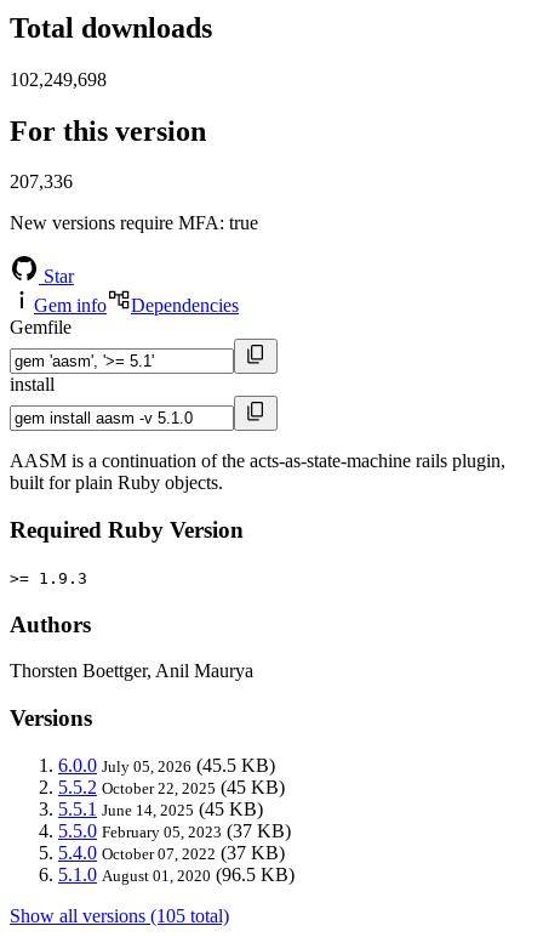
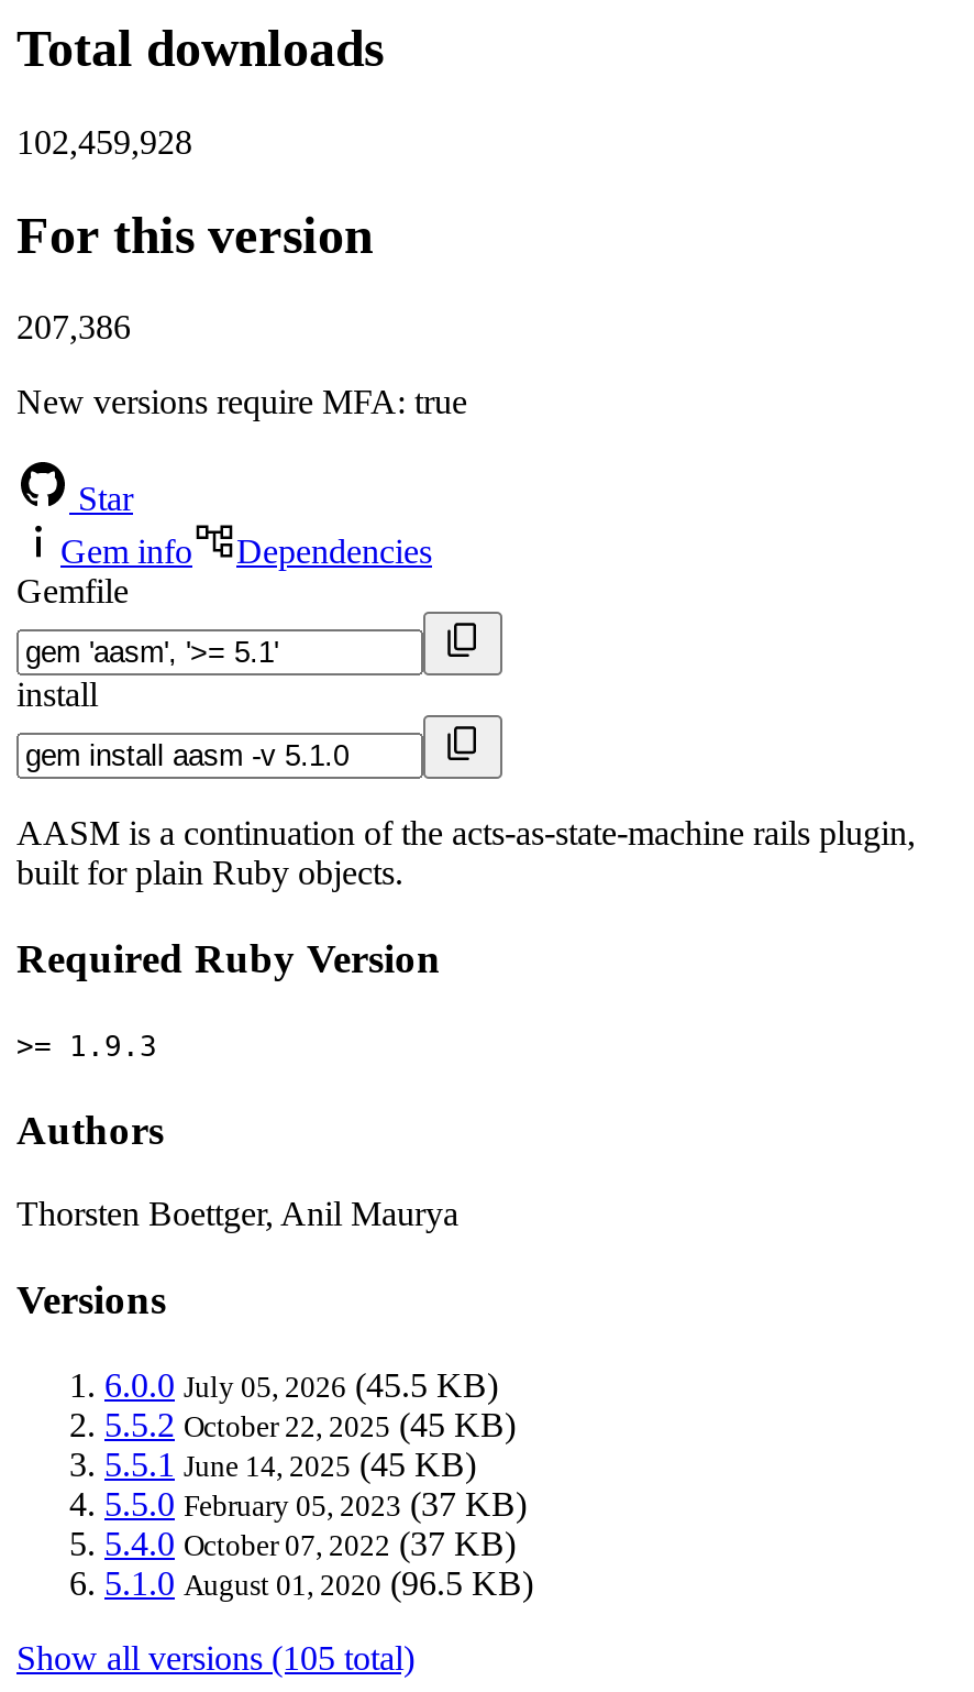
- 102,249,698
+ 102,459,928

- 207,336
+ 207,386
